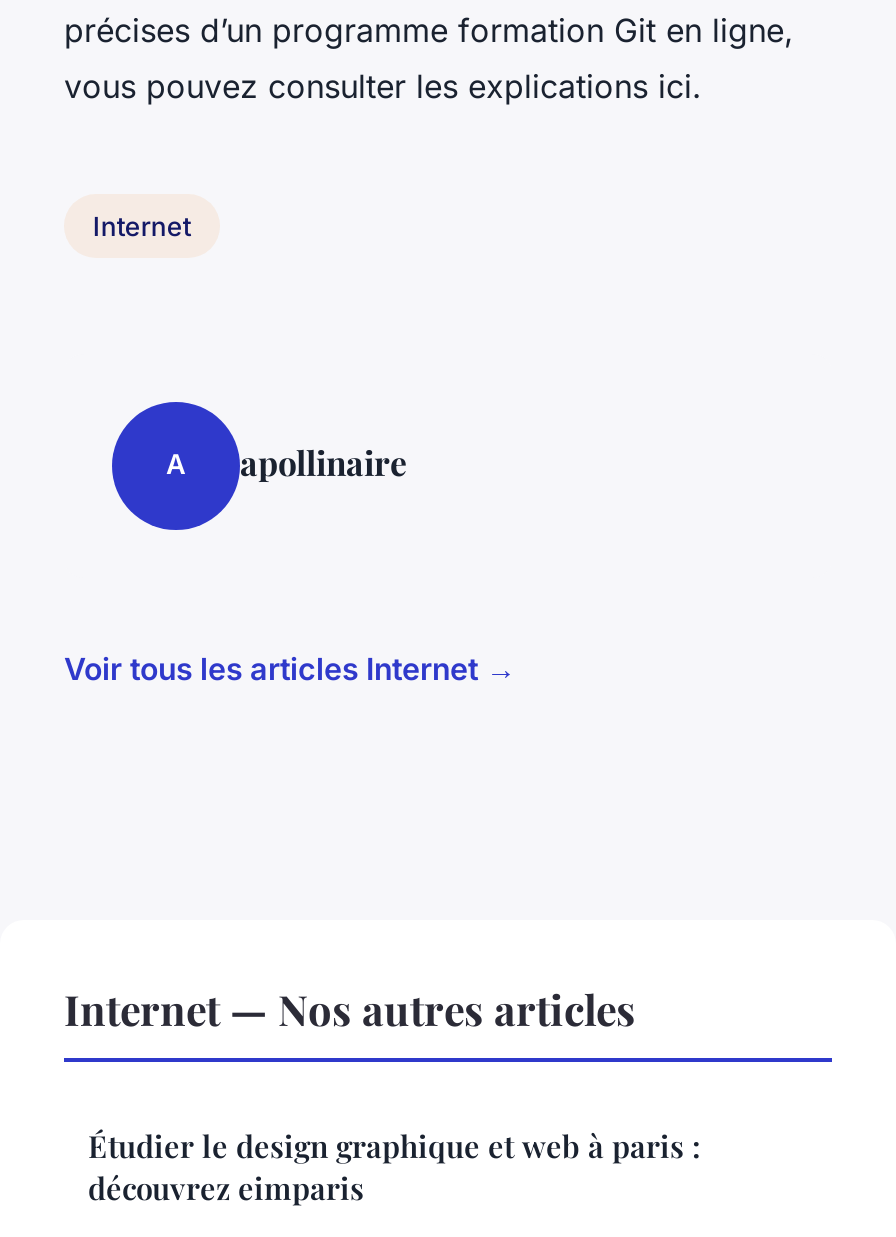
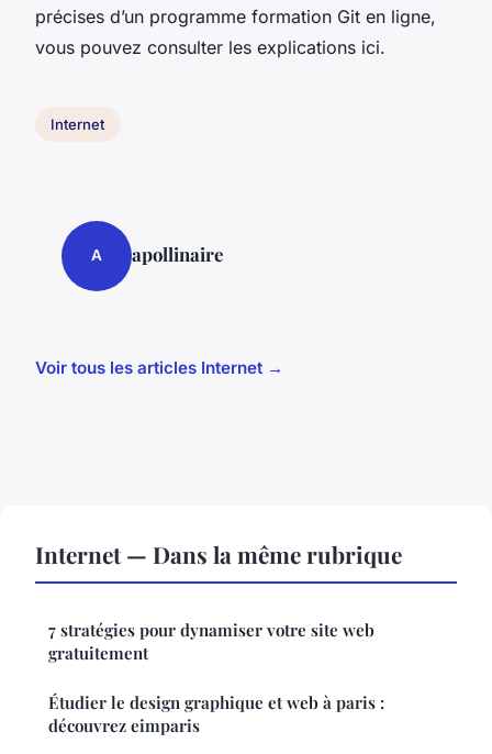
- Internet — Nos autres articles
+ Internet — Dans la même rubrique
+ 7 stratégies pour dynamiser votre site web
+ gratuitement
